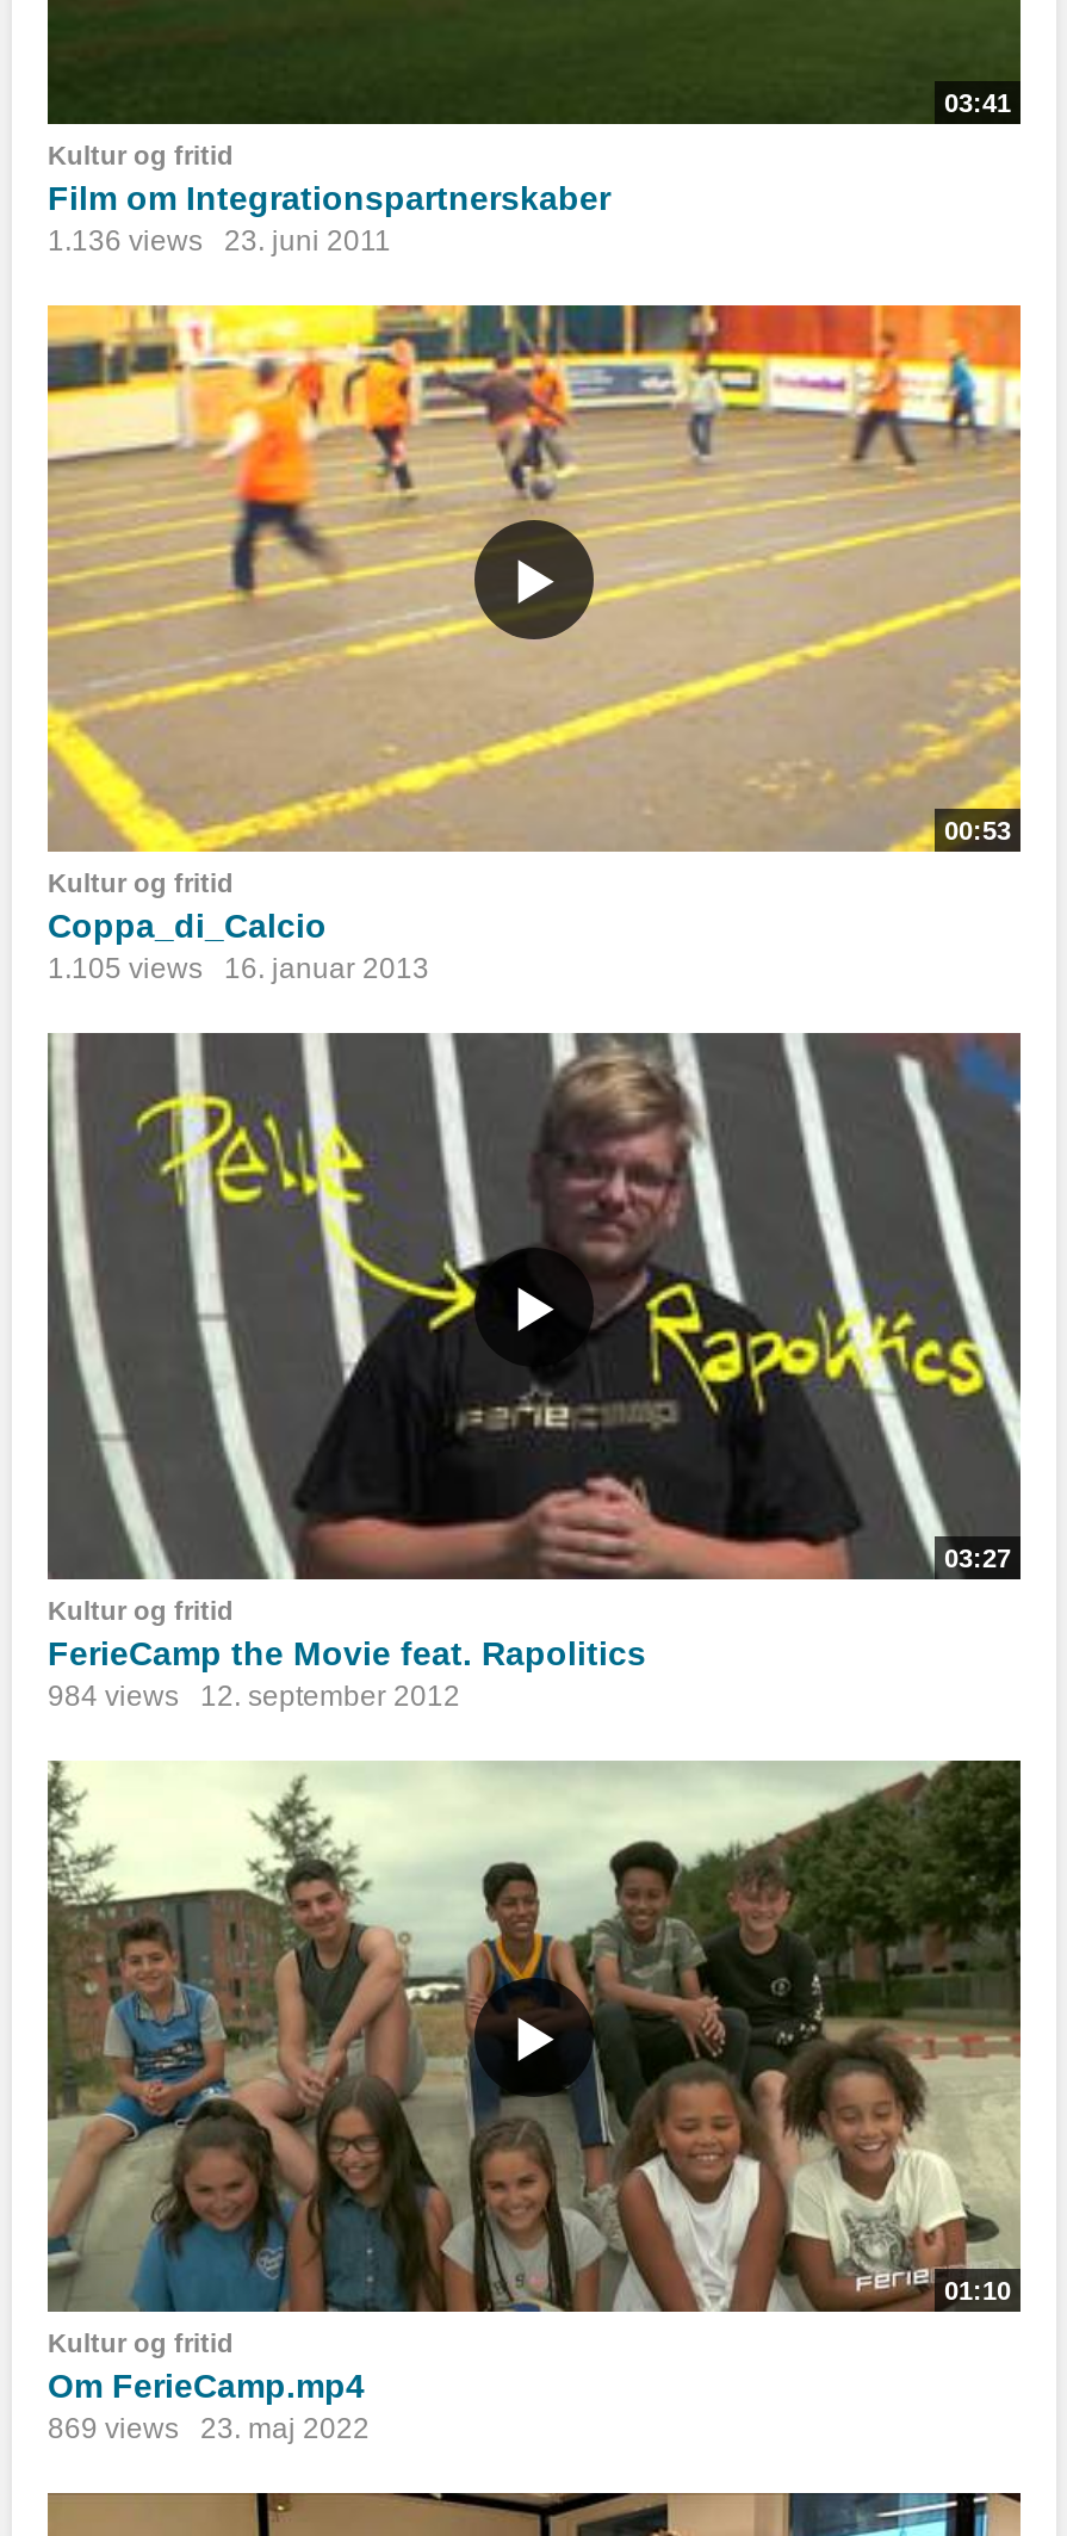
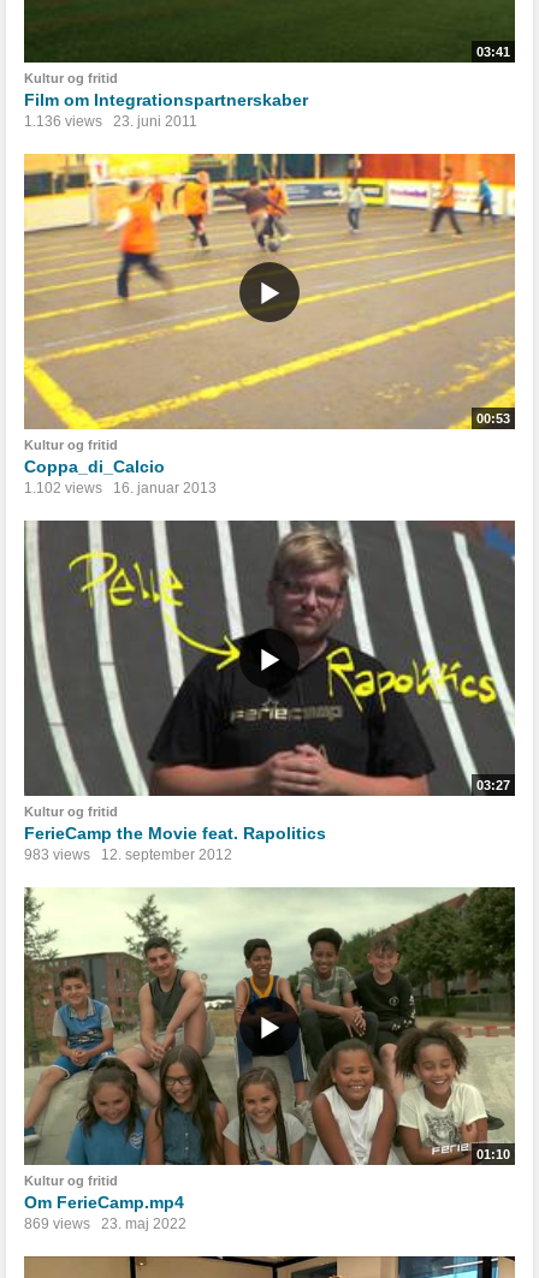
- 1.105 views 16. januar 2013
+ 1.102 views 16. januar 2013

- 984 views 12. september 2012
+ 983 views 12. september 2012
